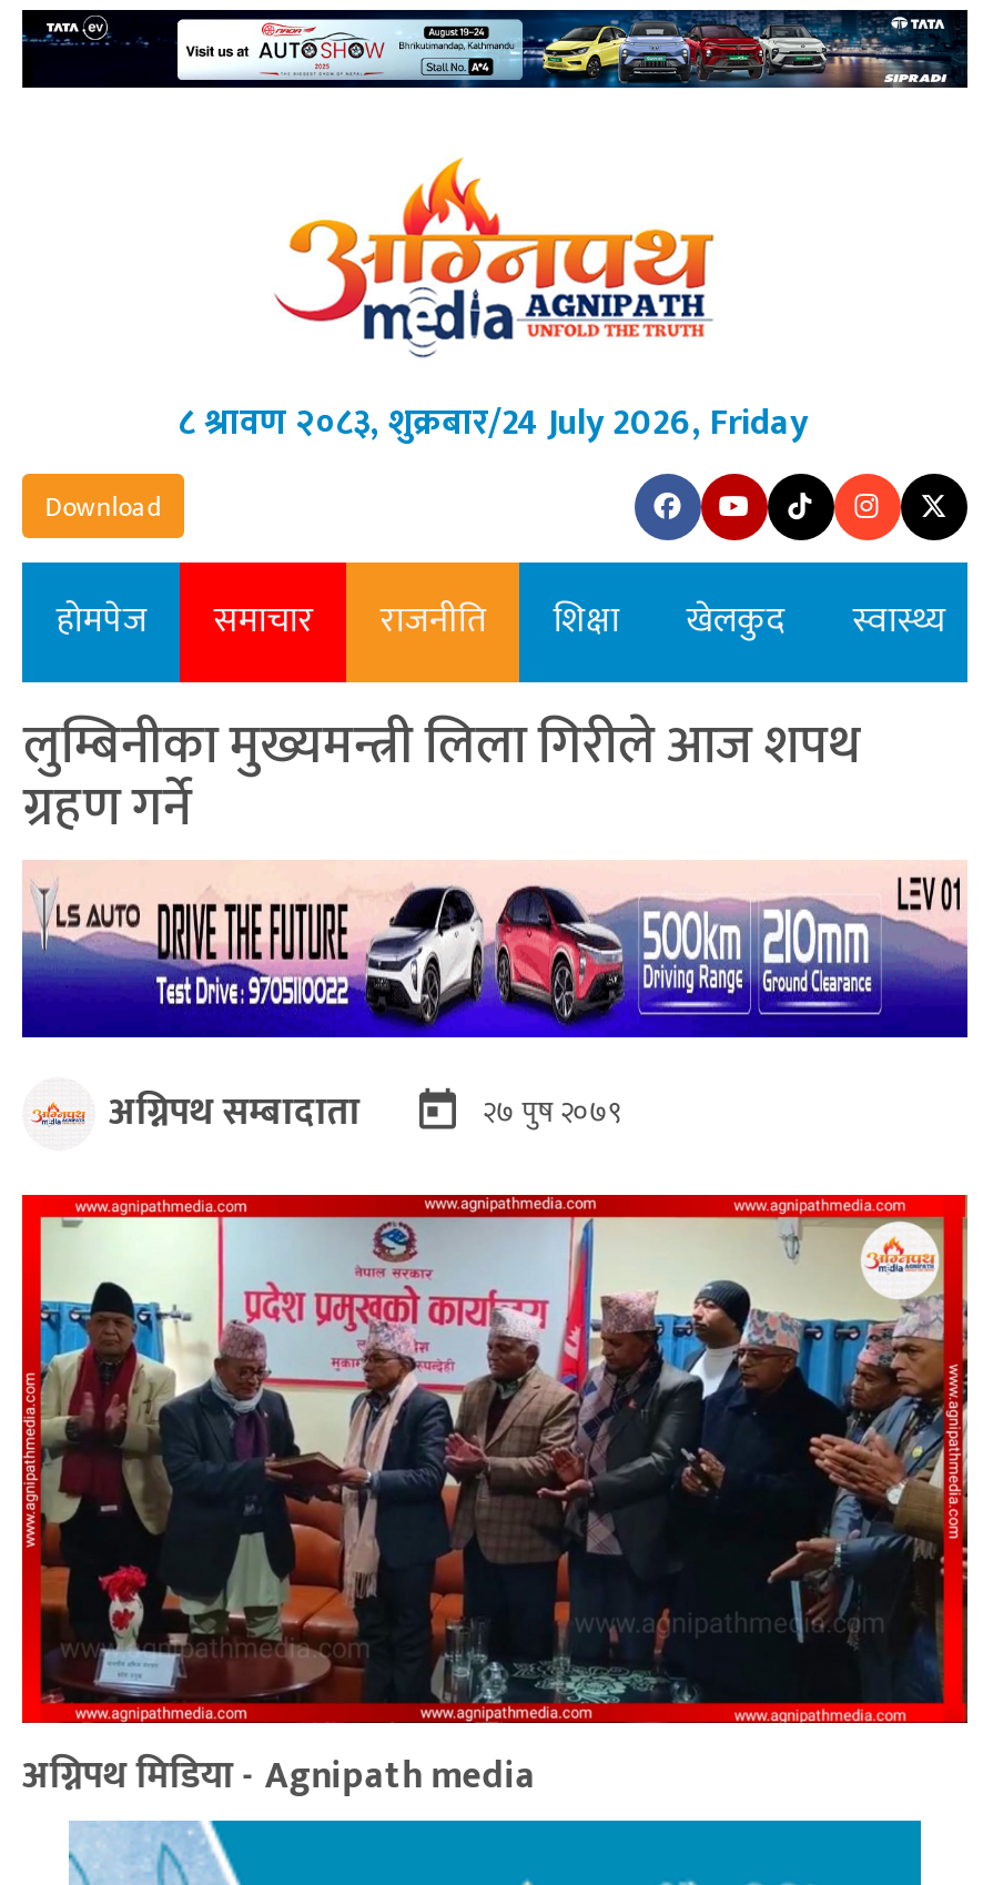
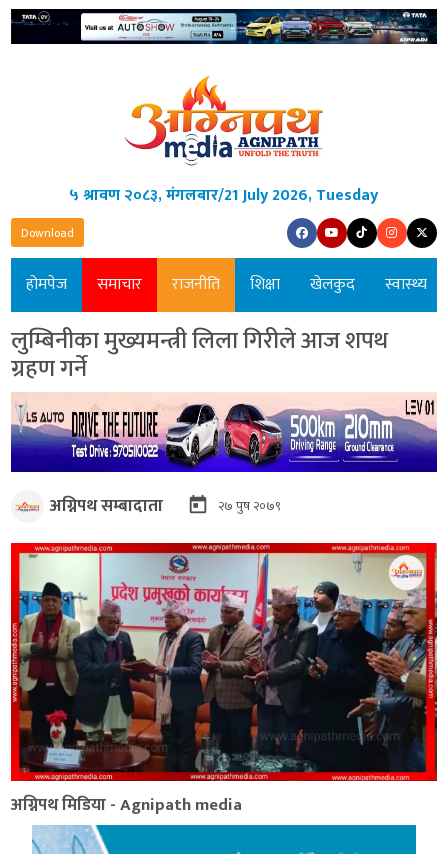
- ८ श्रावण २०८३, शुक्रबार/24 July 2026, Friday
+ ५ श्रावण २०८३, मंगलबार/21 July 2026, Tuesday
